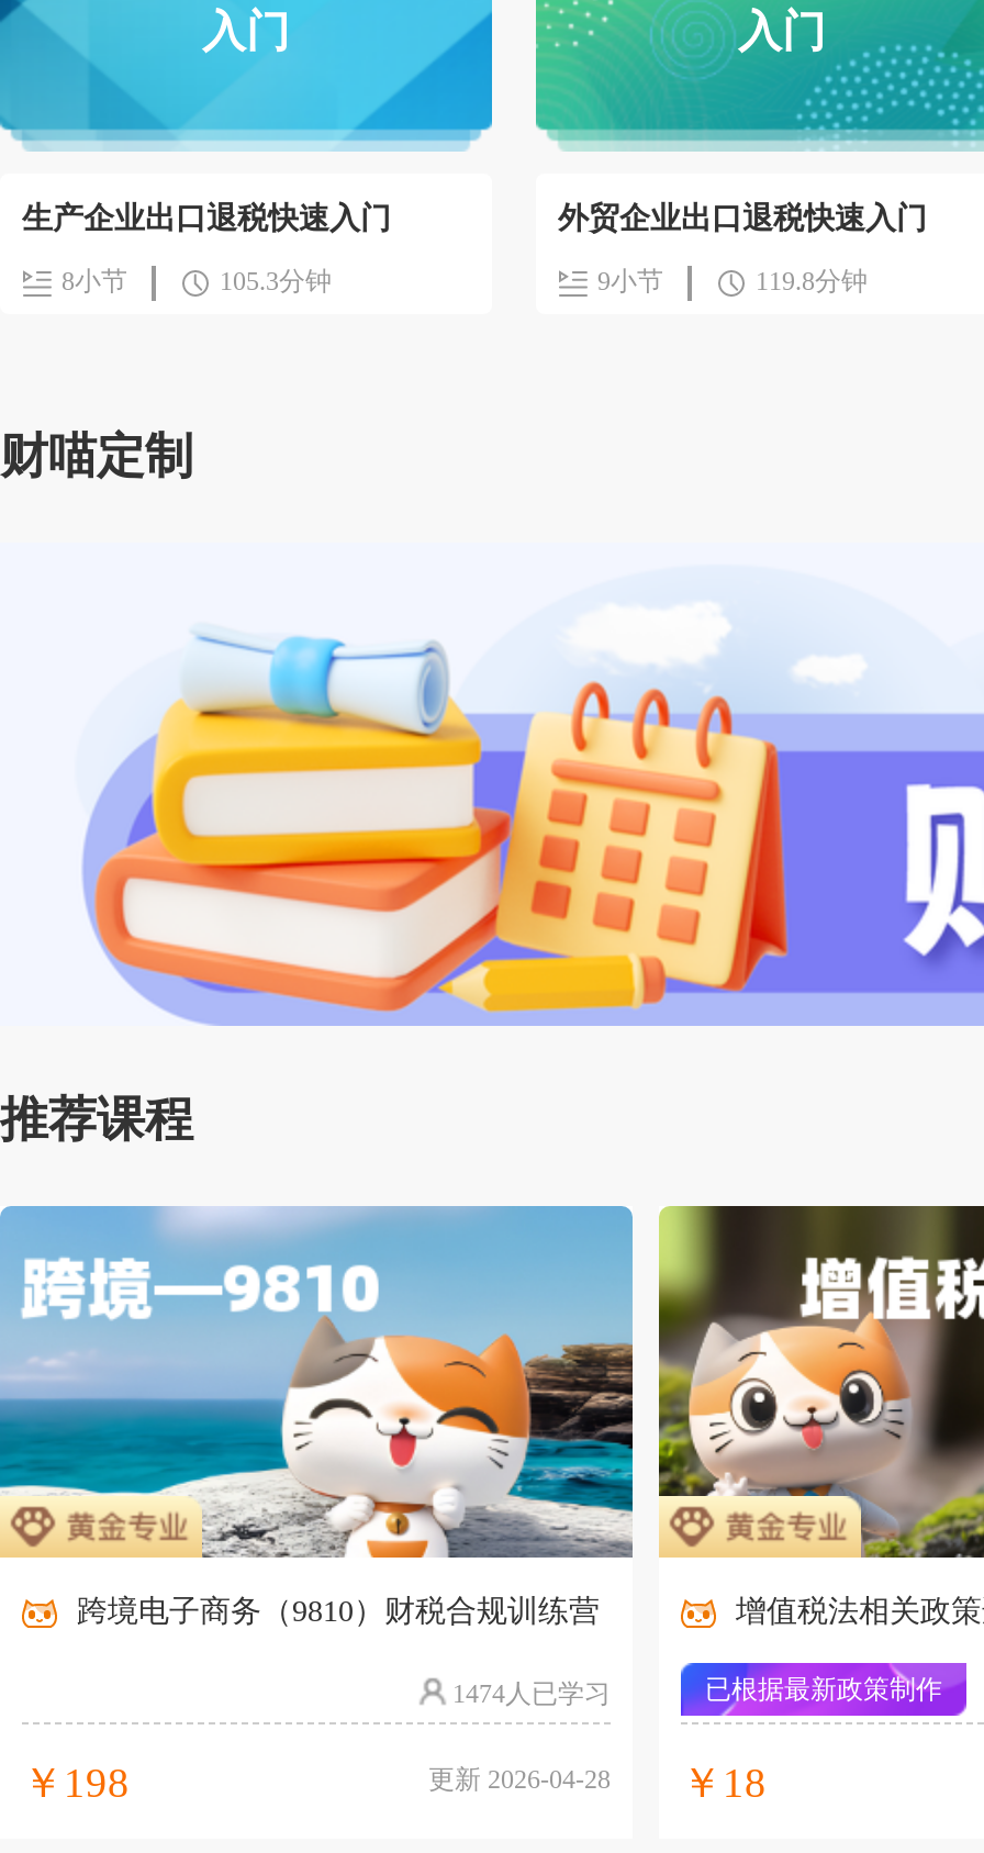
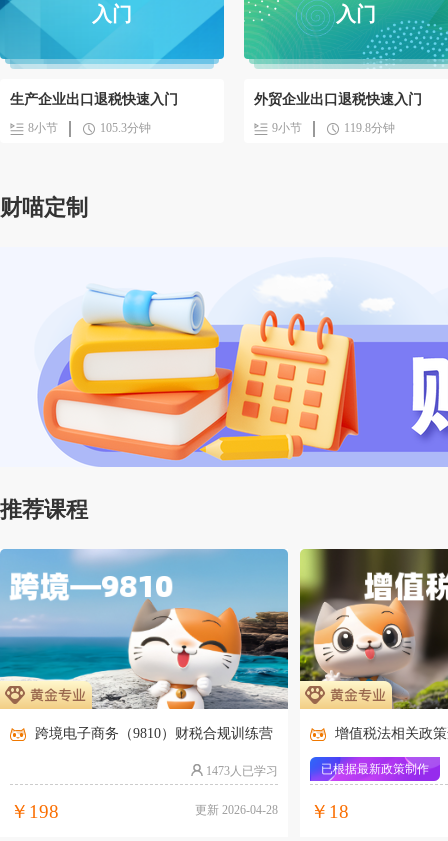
- 1474人已学习
+ 1473人已学习
